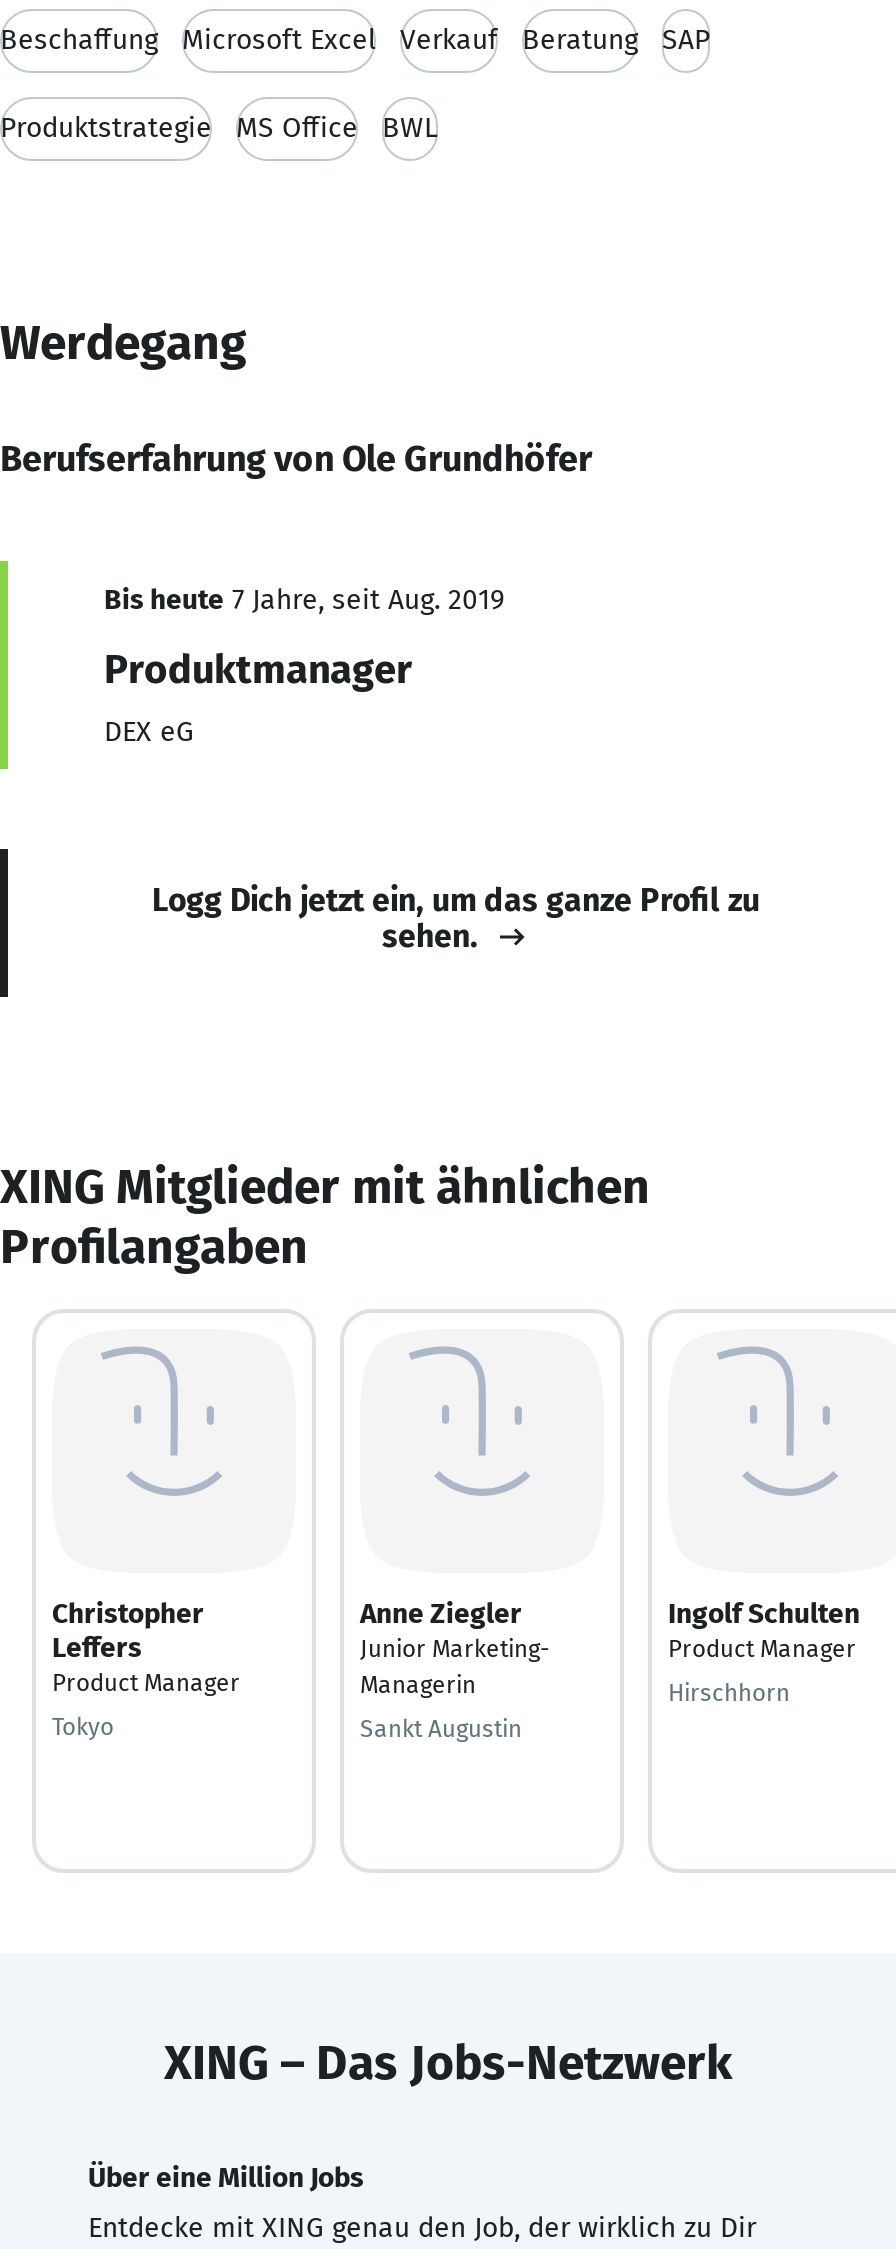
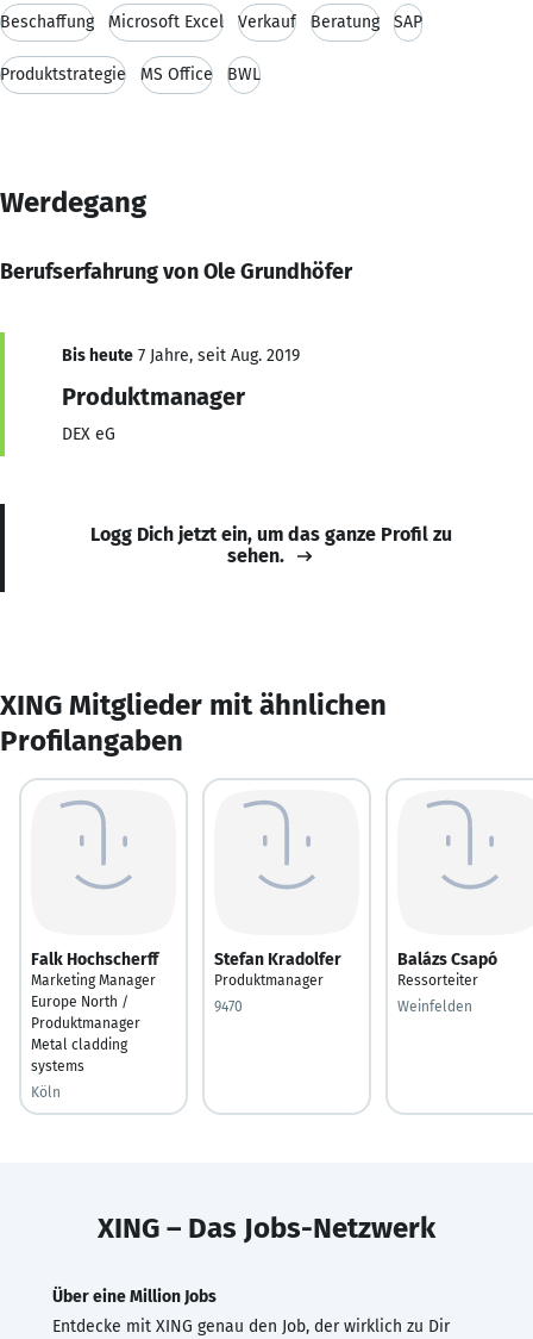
- Christopher
- Leffers
- Product Manager
+ Falk Hochscherff
+ Marketing Manager
+ Europe North /
+ Produktmanager
+ Metal cladding
+ systems

- Anne Ziegler
- Junior Marketing-
- Managerin
+ Stefan Kradolfer
+ Produktmanager

- Ingolf Schulten
- Product Manager
+ Balázs Csapó
+ Ressorteiter

- Hirschhorn
+ Weinfelden

- Tokyo
+ Köln

- Sankt Augustin
+ 9470
